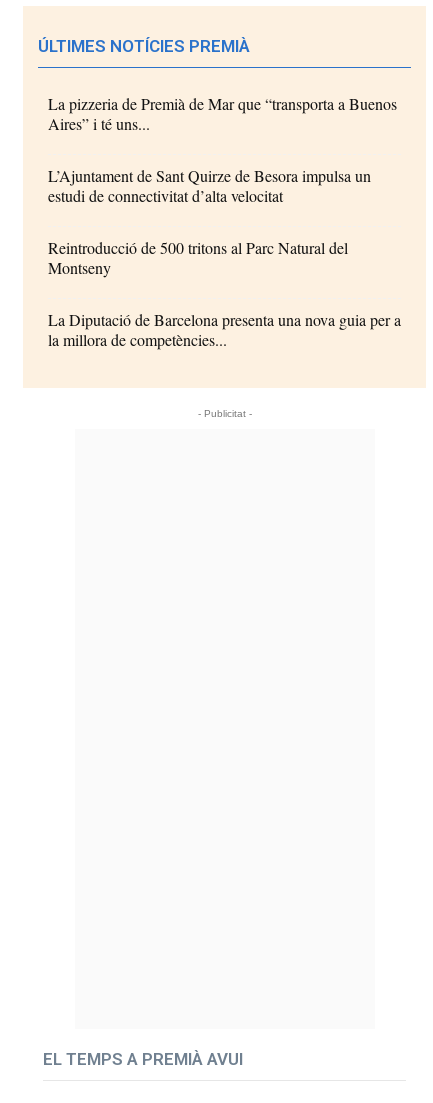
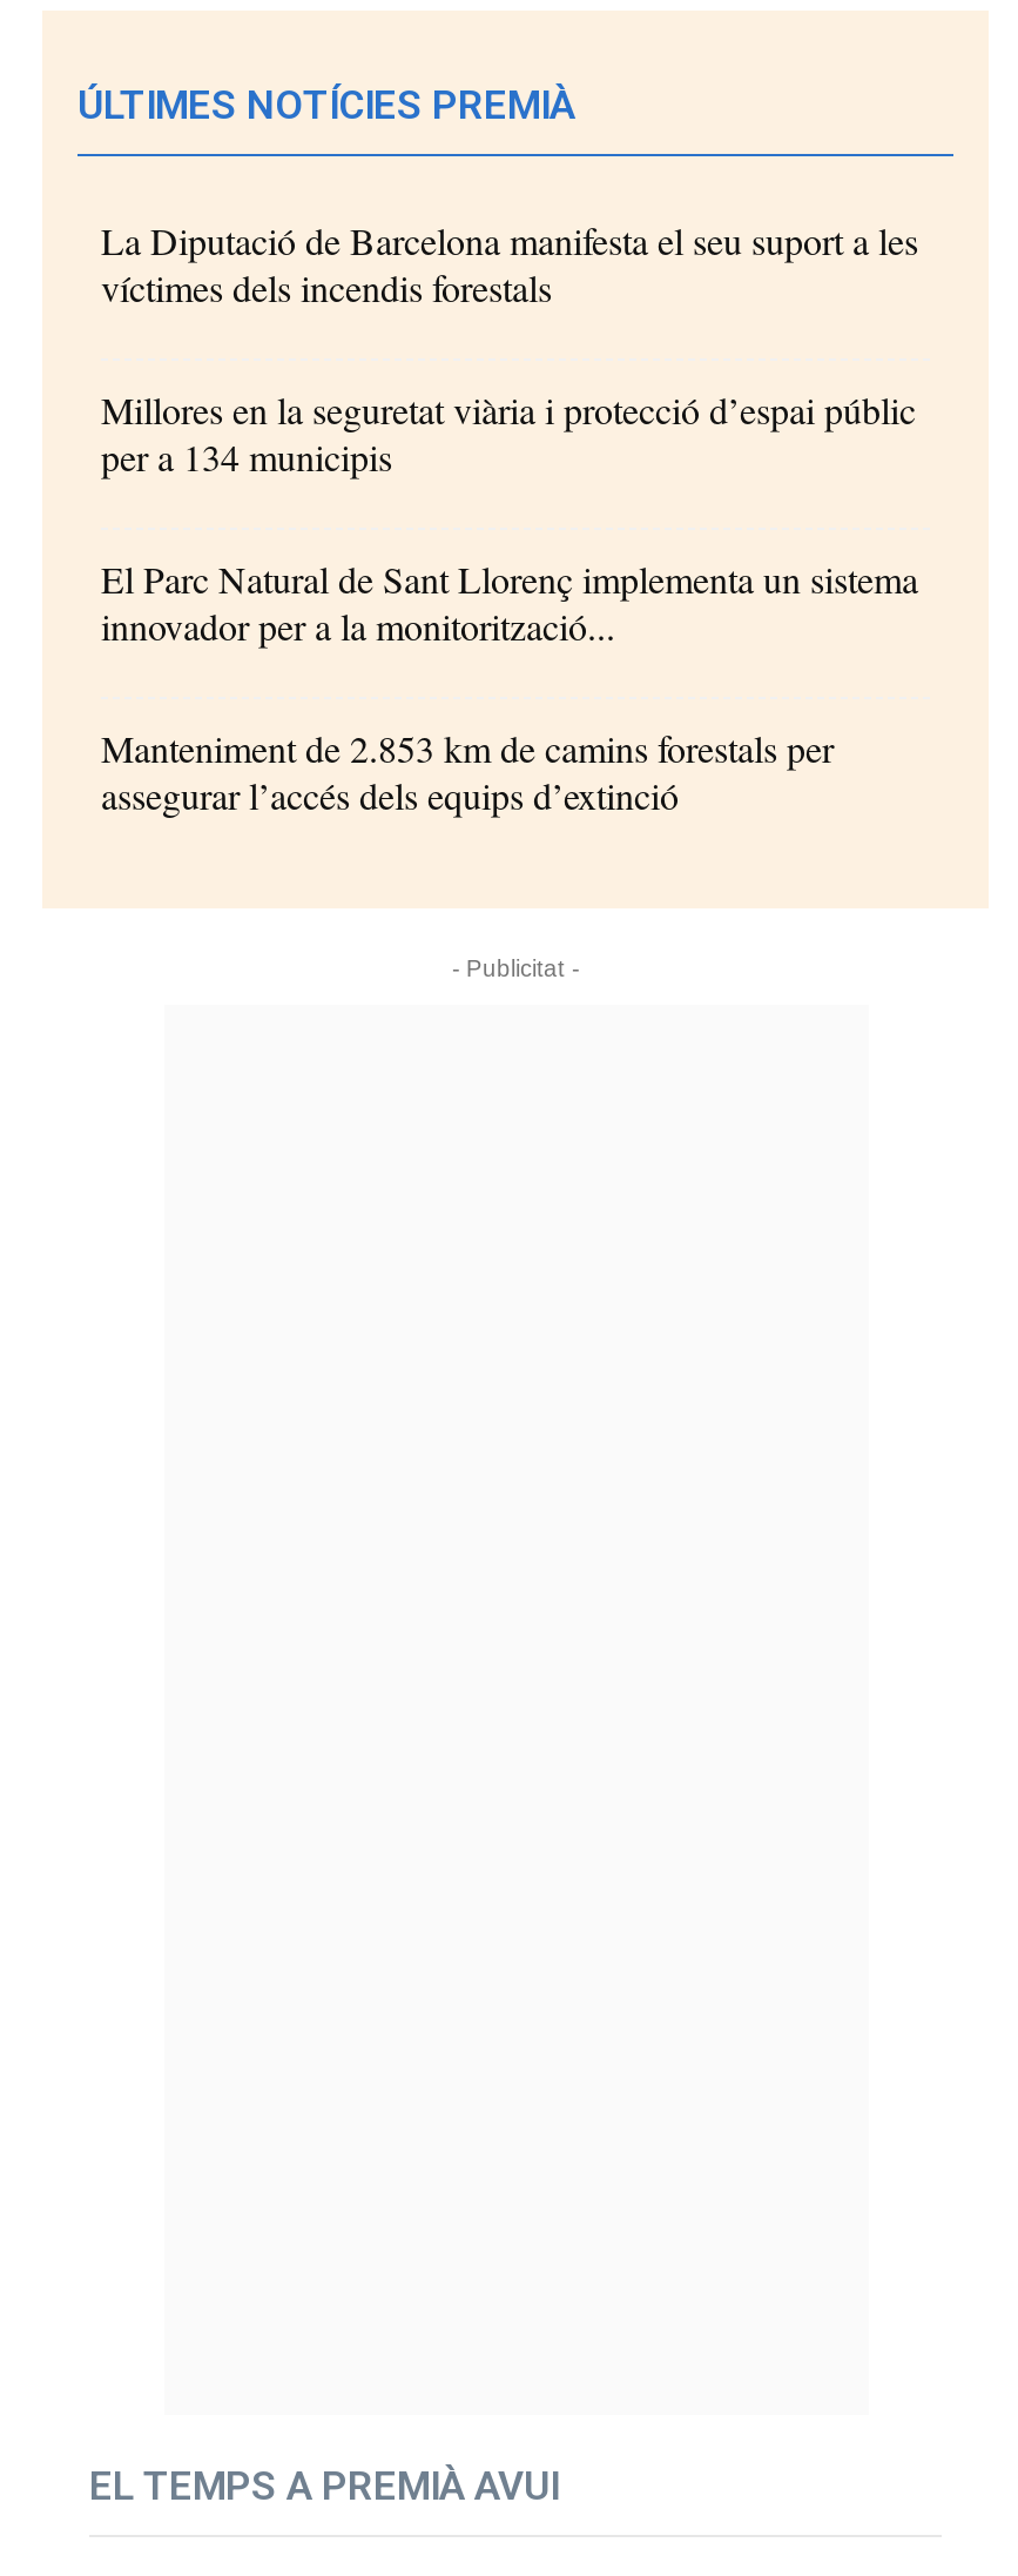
- La pizzeria de Premià de Mar que “transporta a Buenos
- Aires” i té uns...
+ La Diputació de Barcelona manifesta el seu suport a les
+ víctimes dels incendis forestals

- L’Ajuntament de Sant Quirze de Besora impulsa un
- estudi de connectivitat d’alta velocitat
+ Millores en la seguretat viària i protecció d’espai públic
+ per a 134 municipis

- Reintroducció de 500 tritons al Parc Natural del
- Montseny
+ El Parc Natural de Sant Llorenç implementa un sistema
+ innovador per a la monitorització...

- La Diputació de Barcelona presenta una nova guia per a
- la millora de competències...
+ Manteniment de 2.853 km de camins forestals per
+ assegurar l’accés dels equips d’extinció
